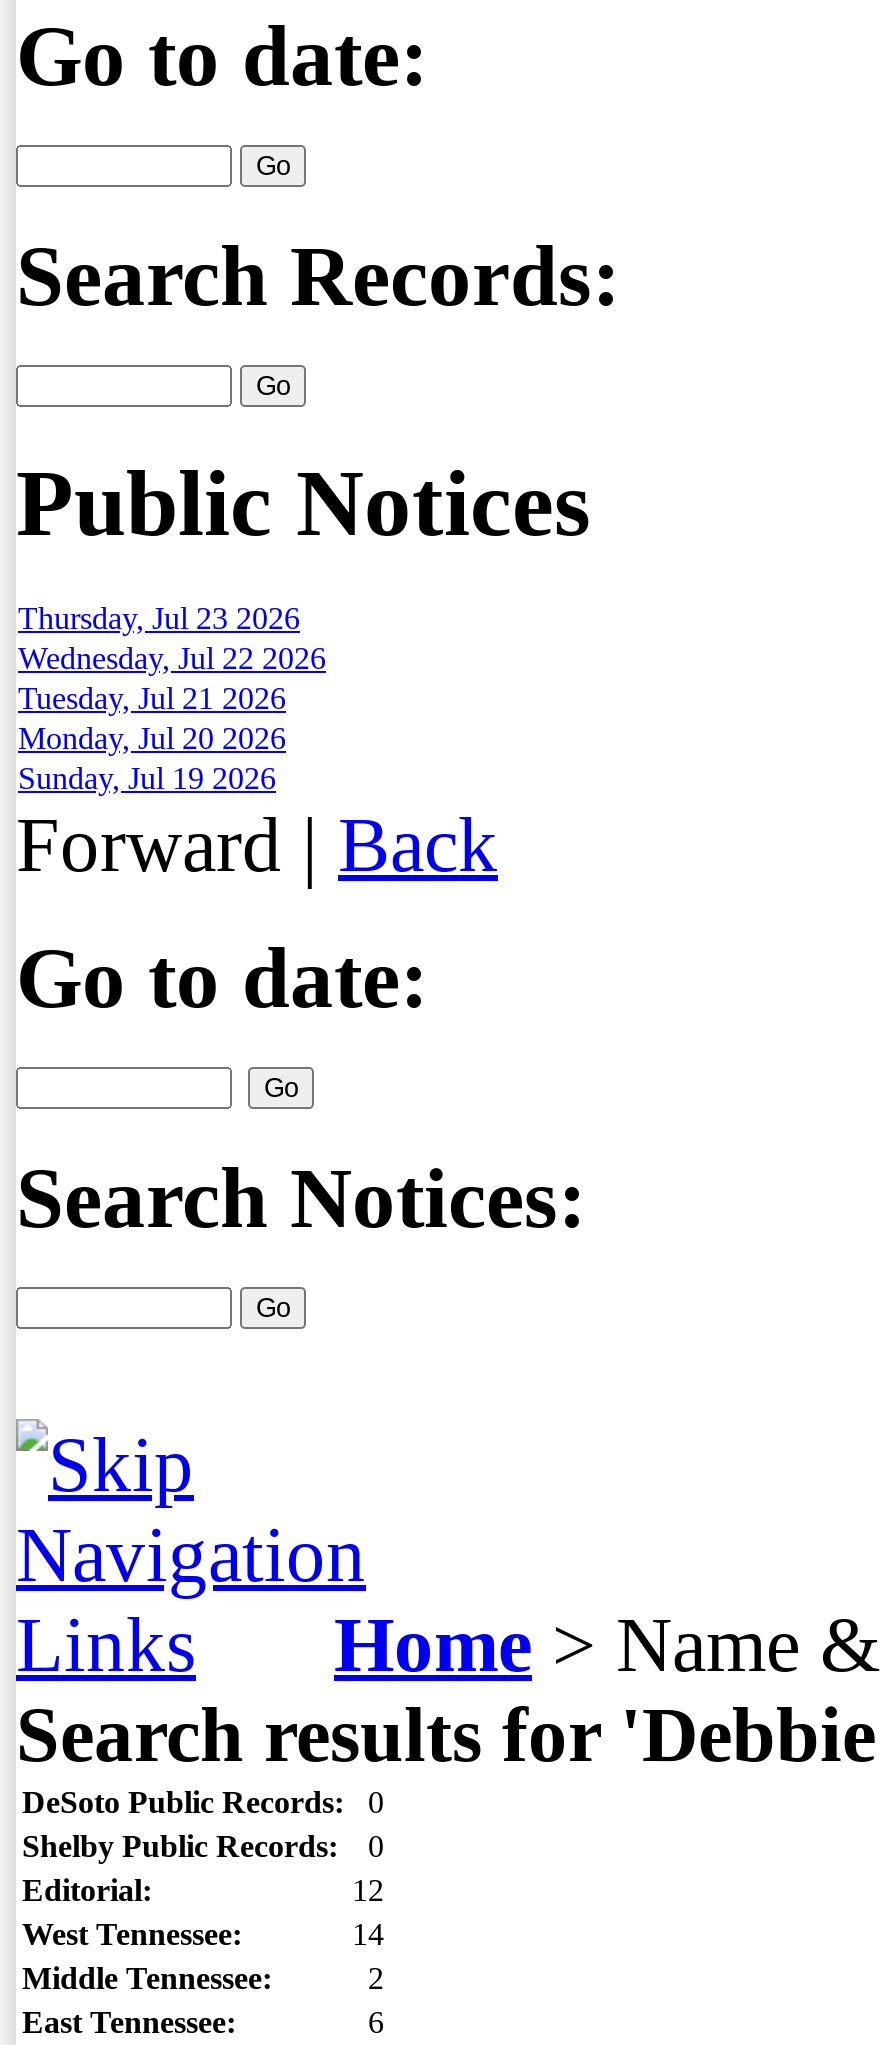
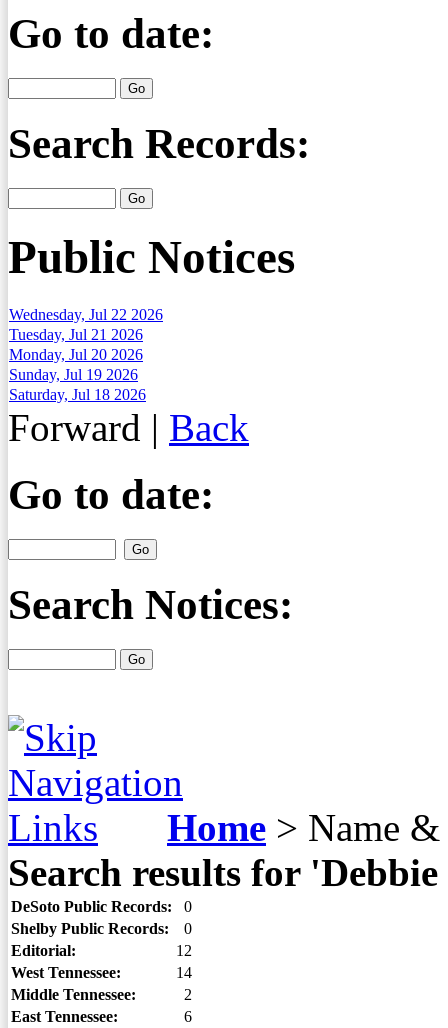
- Thursday, Jul 23 2026

moved up: Wednesday, Jul 22 2026 | Tuesday, Jul 21 2026 | Monday, Jul 20 2026 | Sunday, Jul 19 2026

+ Saturday, Jul 18 2026
